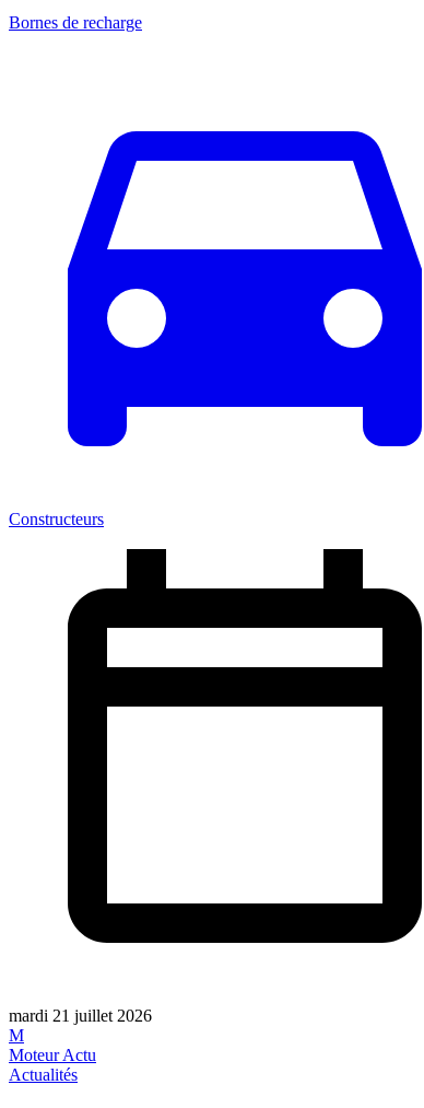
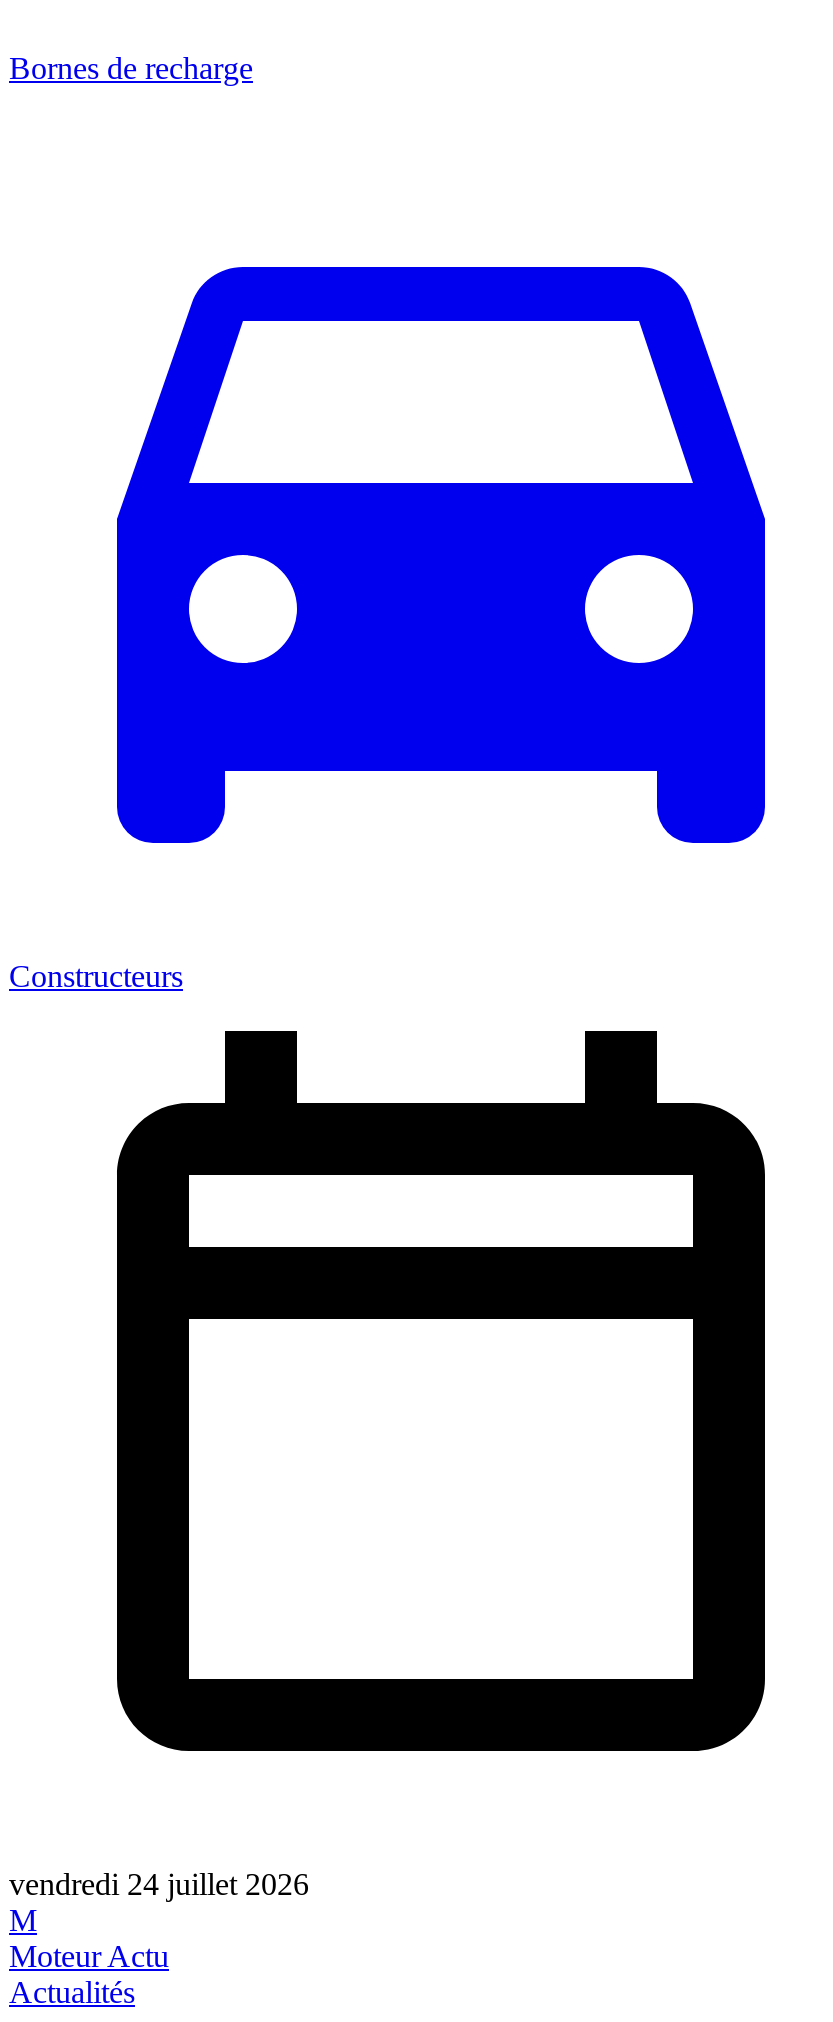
- mardi 21 juillet 2026
+ vendredi 24 juillet 2026
